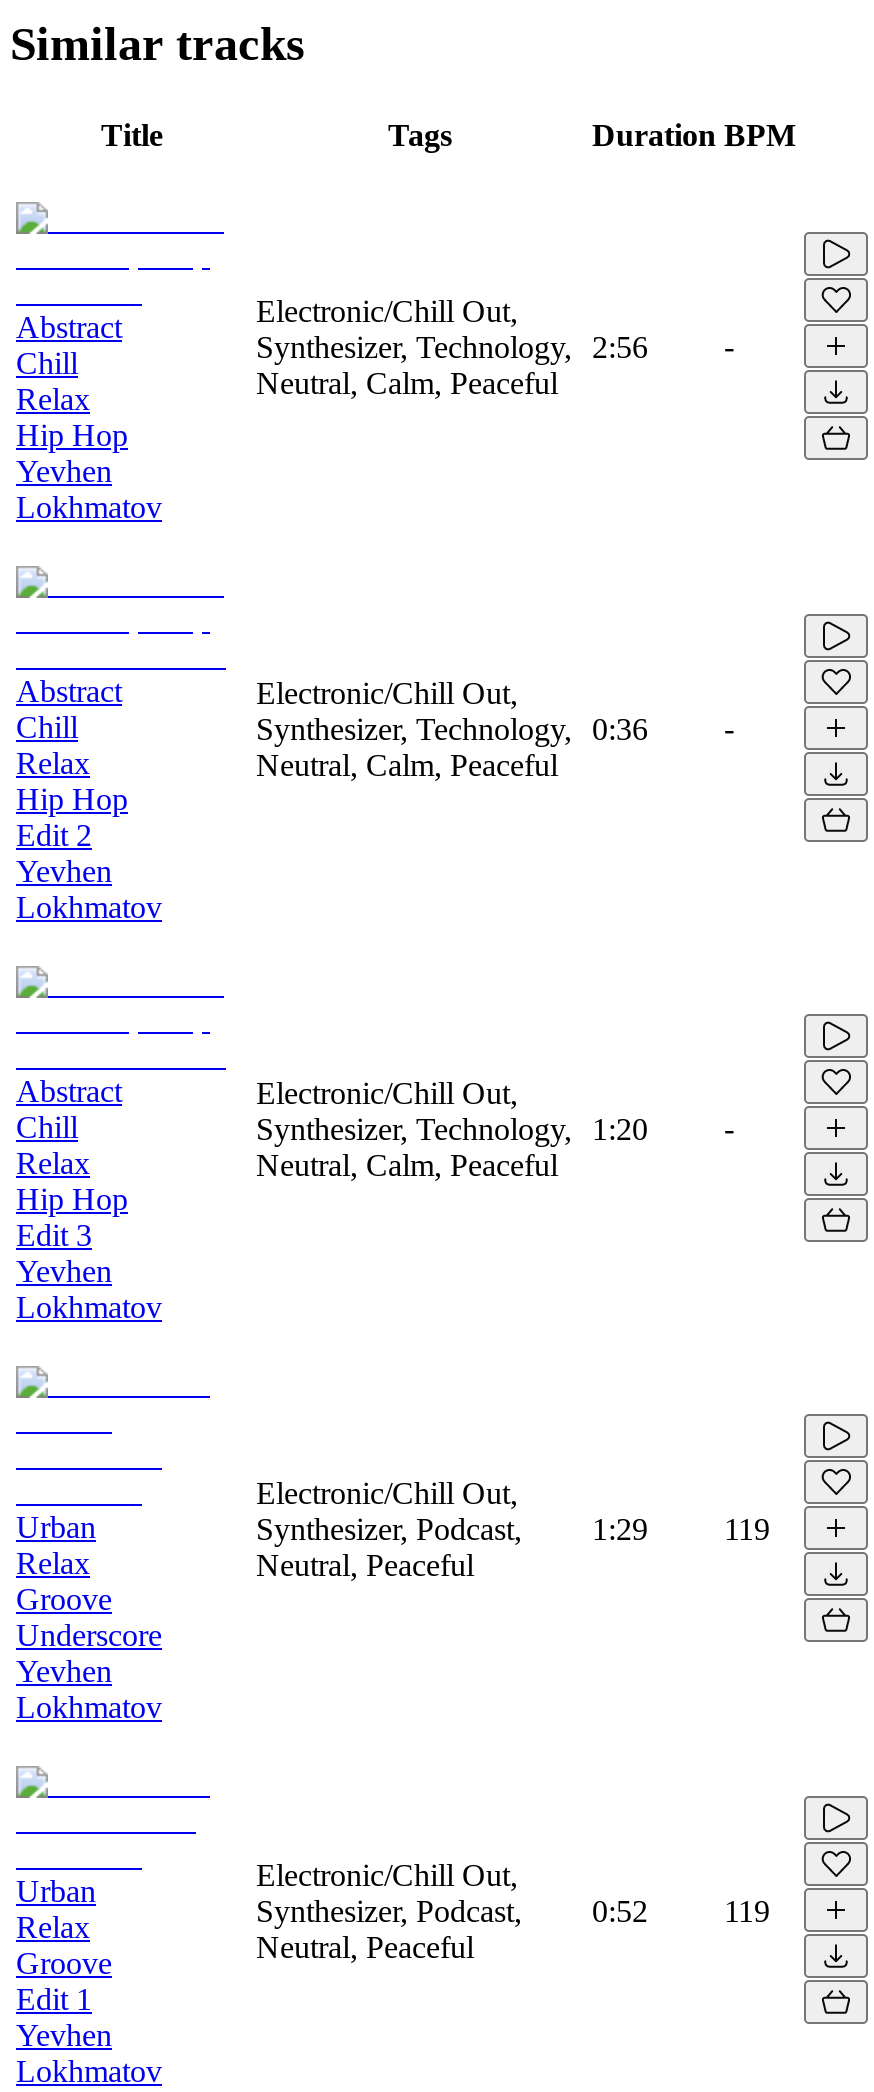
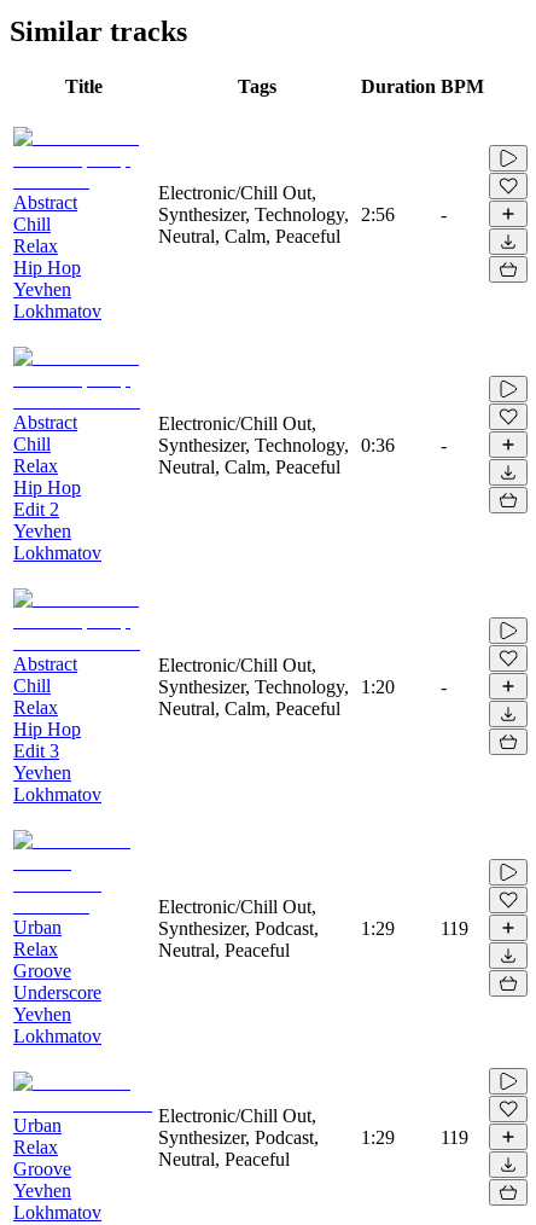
- 0:52
+ 1:29

- Edit 1
